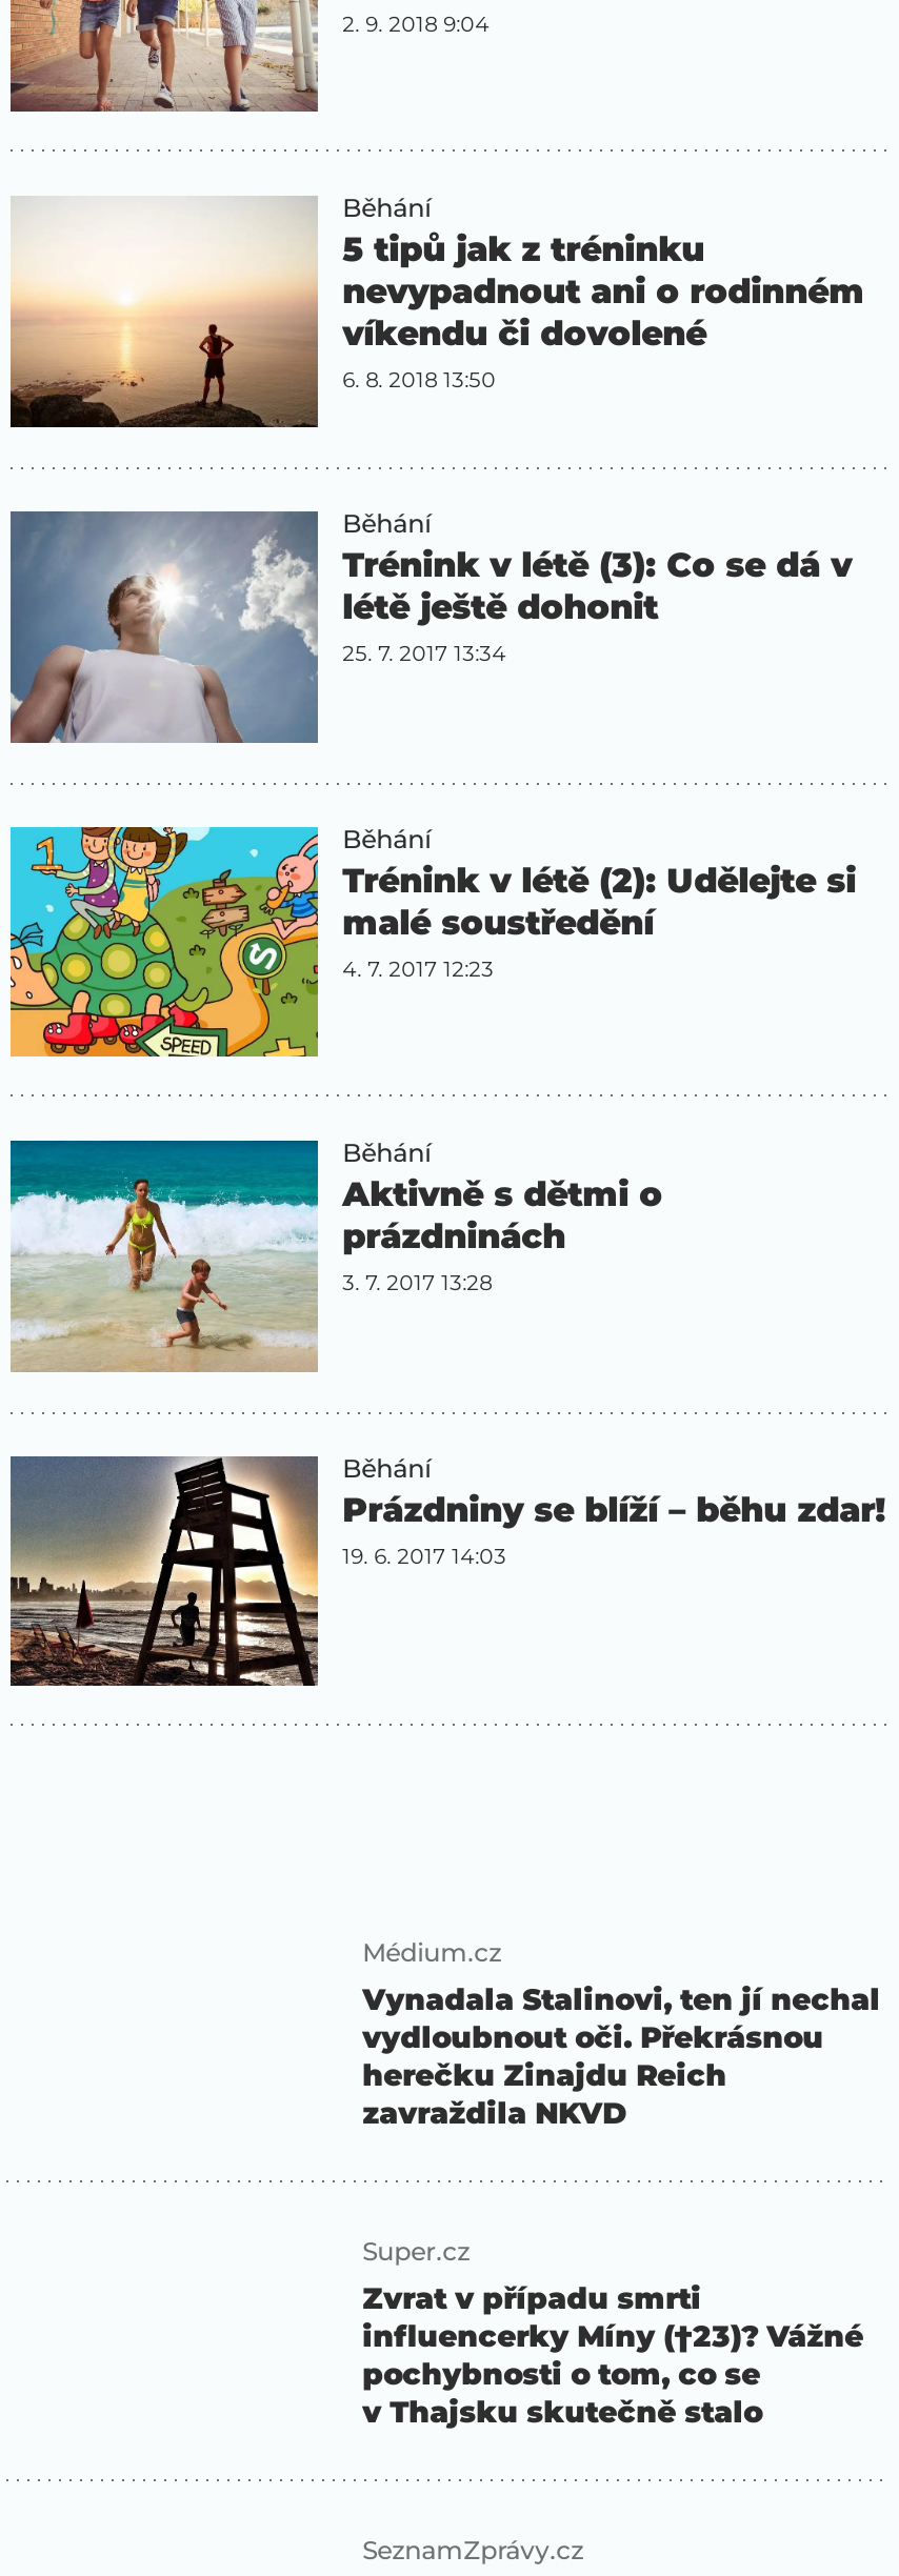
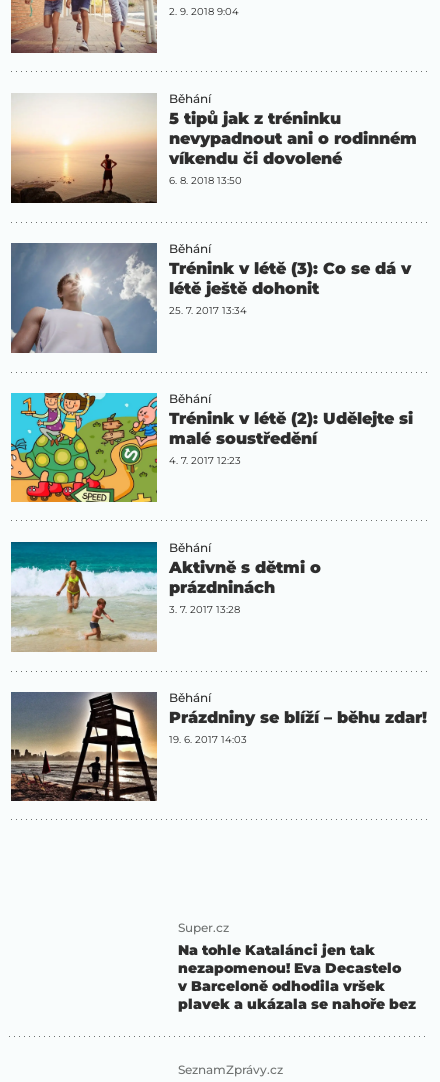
- Médium.cz
- Vynadala Stalinovi, ten jí nechal
- vydloubnout oči. Překrásnou
- herečku Zinajdu Reich
- zavraždila NKVD

- Zvrat v případu smrti
- influencerky Míny (†23)? Vážné
- pochybnosti o tom, co se
- v Thajsku skutečně stalo
+ Na tohle Katalánci jen tak
+ nezapomenou! Eva Decastelo
+ v Barceloně odhodila vršek
+ plavek a ukázala se nahoře bez
